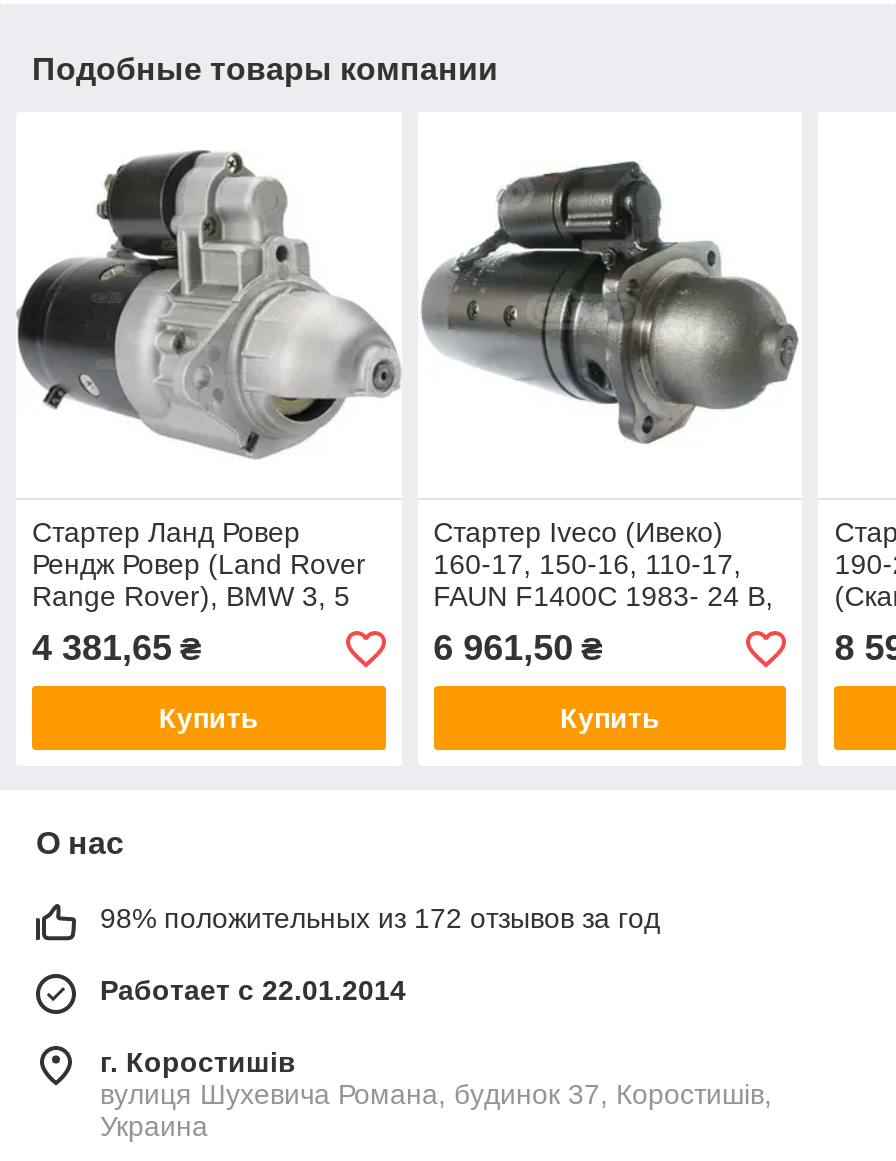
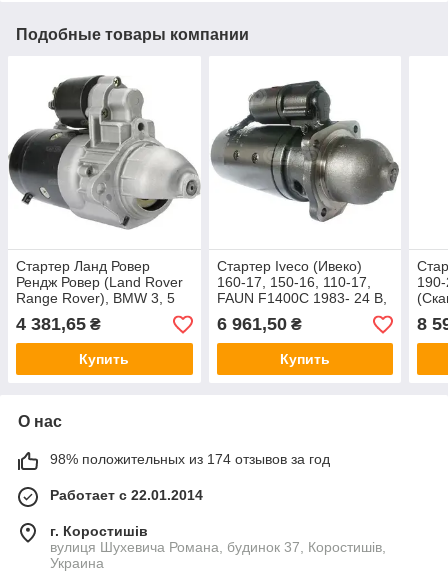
- 98% положительных из 172 отзывов за год
+ 98% положительных из 174 отзывов за год
